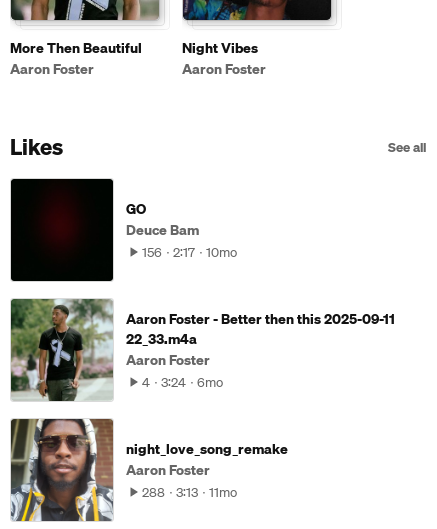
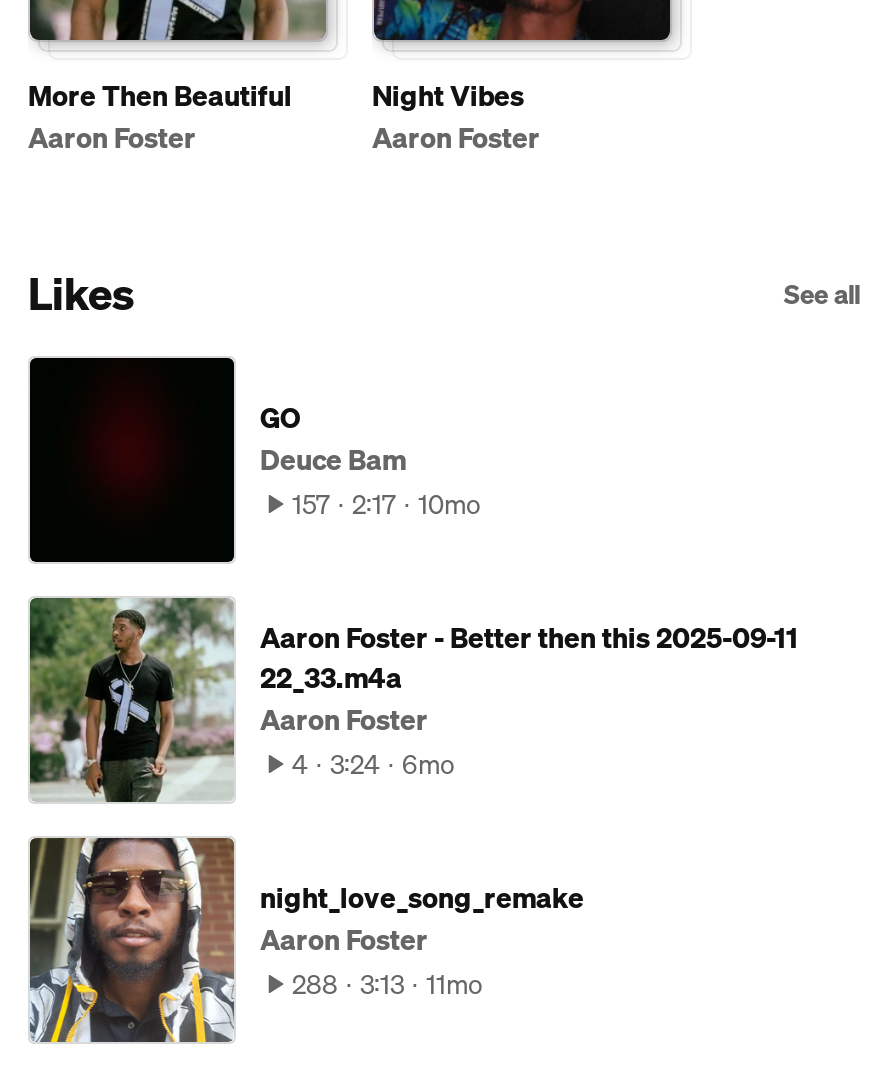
- 156 2:17 10mo
+ 157 2:17 10mo
